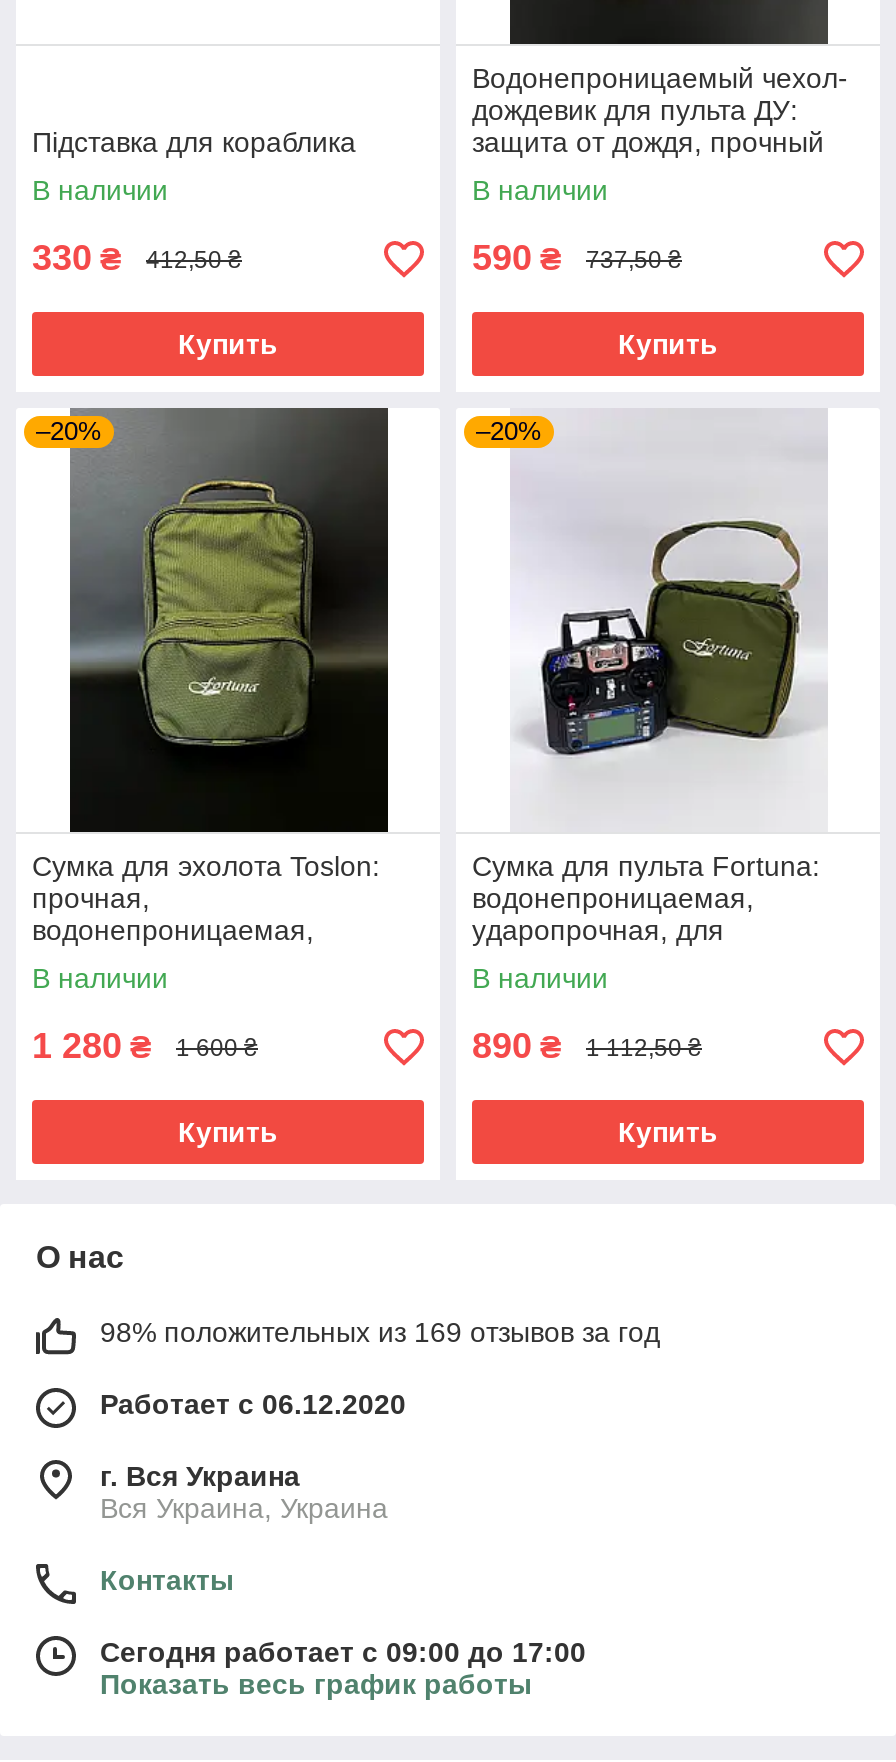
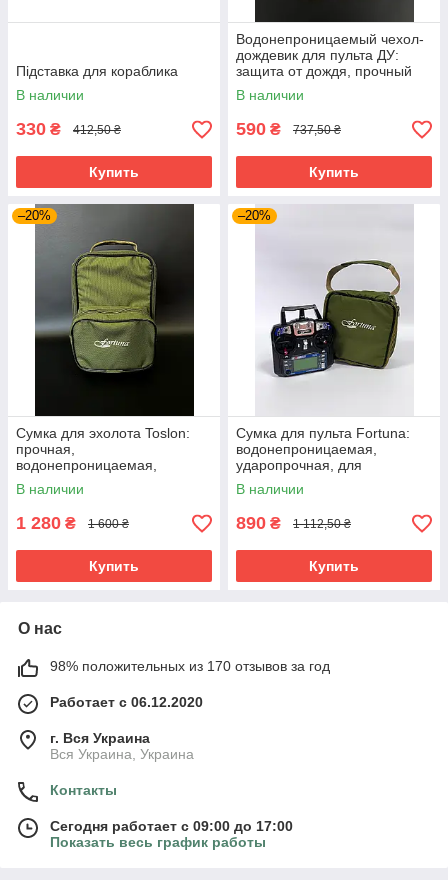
- 98% положительных из 169 отзывов за год
+ 98% положительных из 170 отзывов за год
